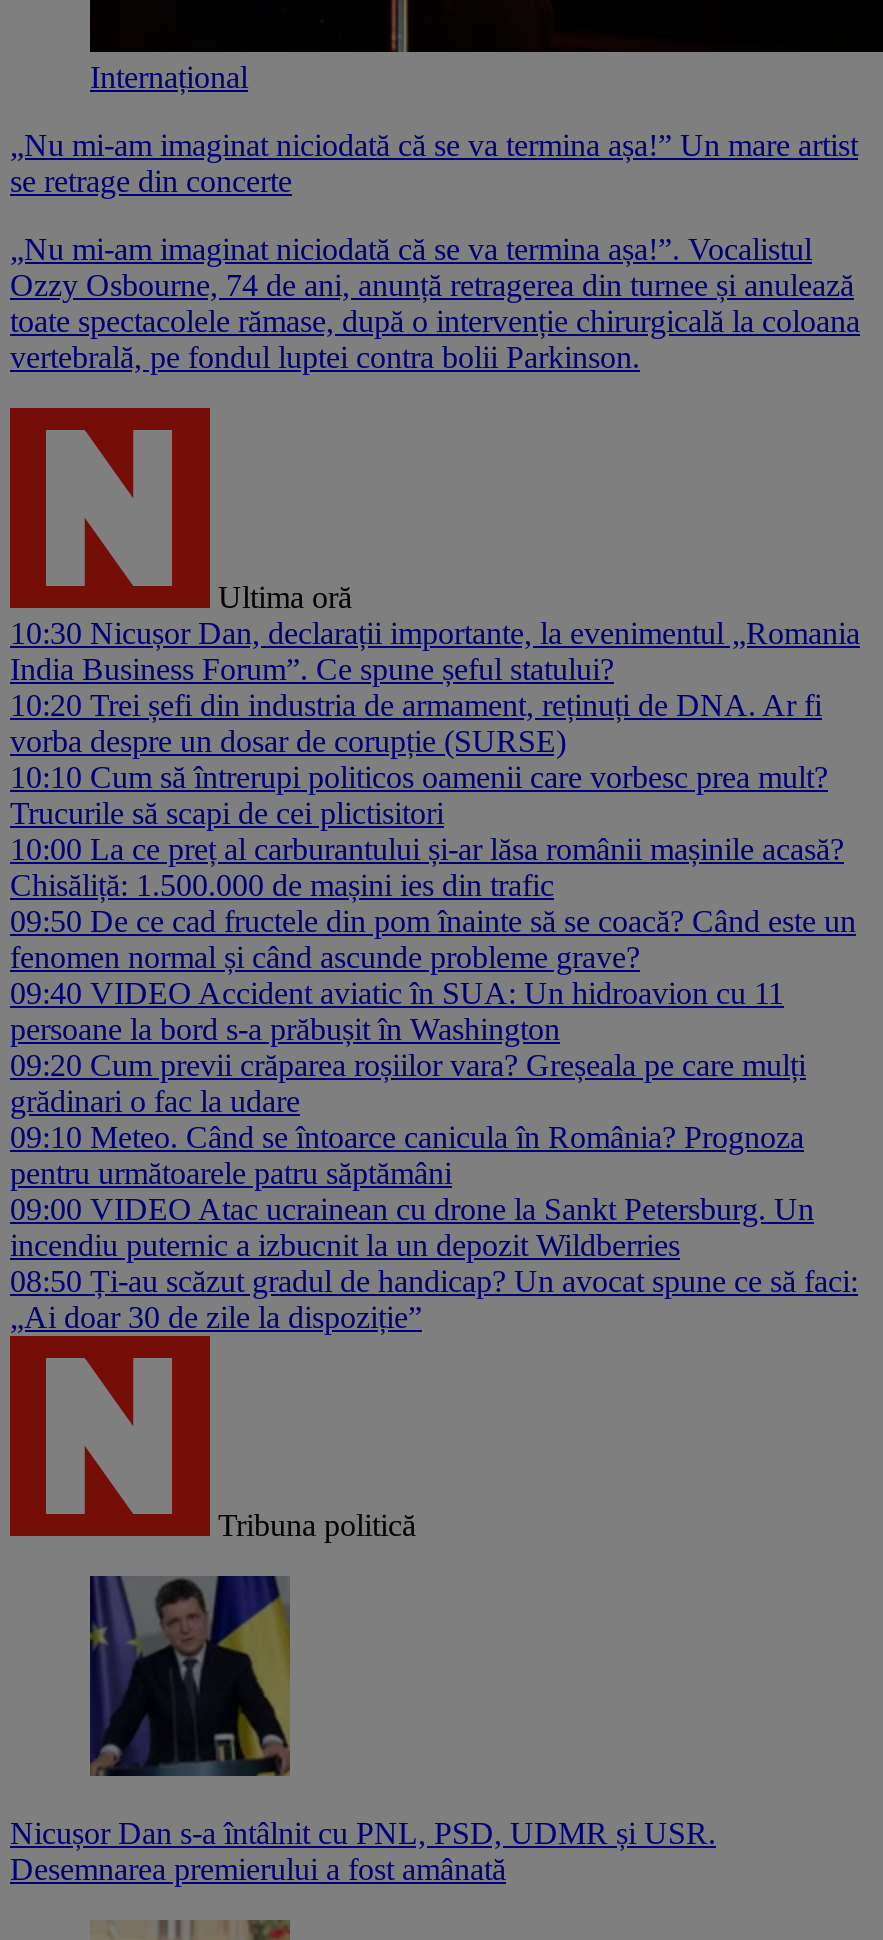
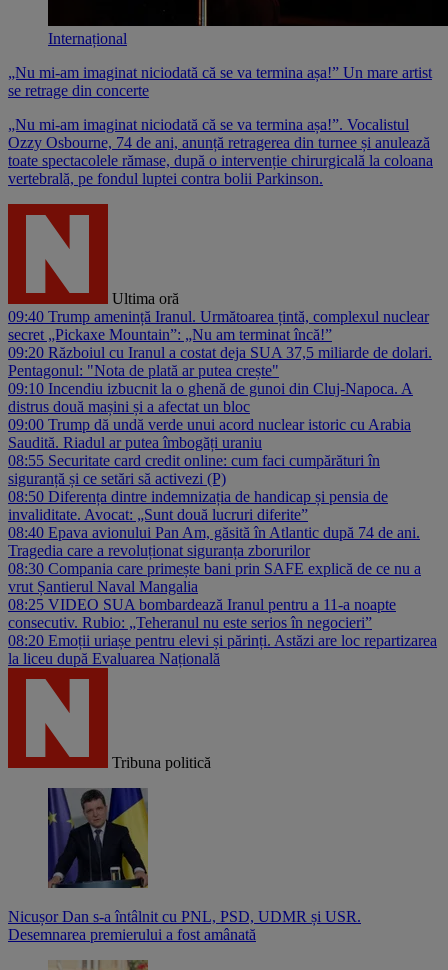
- 10:30 Nicușor Dan, declarații importante, la evenimentul „Romania
- India Business Forum”. Ce spune șeful statului?
- 10:20 Trei șefi din industria de armament, reținuți de DNA. Ar fi
- vorba despre un dosar de corupție (SURSE)
- 10:10 Cum să întrerupi politicos oamenii care vorbesc prea mult?
- Trucurile să scapi de cei plictisitori
- 10:00 La ce preț al carburantului și-ar lăsa românii mașinile acasă?
- Chisăliță: 1.500.000 de mașini ies din trafic
- 09:50 De ce cad fructele din pom înainte să se coacă? Când este un
- fenomen normal și când ascunde probleme grave?
- 09:40 VIDEO Accident aviatic în SUA: Un hidroavion cu 11
- persoane la bord s-a prăbușit în Washington
- 09:20 Cum previi crăparea roșiilor vara? Greșeala pe care mulți
- grădinari o fac la udare
- 09:10 Meteo. Când se întoarce canicula în România? Prognoza
- pentru următoarele patru săptămâni
- 09:00 VIDEO Atac ucrainean cu drone la Sankt Petersburg. Un
- incendiu puternic a izbucnit la un depozit Wildberries
- 08:50 Ți-au scăzut gradul de handicap? Un avocat spune ce să faci:
- „Ai doar 30 de zile la dispoziție”
+ 09:40 Trump amenință Iranul. Următoarea țintă, complexul nuclear
+ secret „Pickaxe Mountain”: „Nu am terminat încă!”
+ 09:20 Războiul cu Iranul a costat deja SUA 37,5 miliarde de dolari.
+ Pentagonul: "Nota de plată ar putea crește"
+ 09:10 Incendiu izbucnit la o ghenă de gunoi din Cluj-Napoca. A
+ distrus două mașini și a afectat un bloc
+ 09:00 Trump dă undă verde unui acord nuclear istoric cu Arabia
+ Saudită. Riadul ar putea îmbogăți uraniu
+ 08:55 Securitate card credit online: cum faci cumpărături în
+ siguranță și ce setări să activezi (P)
+ 08:50 Diferența dintre indemnizația de handicap și pensia de
+ invaliditate. Avocat: „Sunt două lucruri diferite”
+ 08:40 Epava avionului Pan Am, găsită în Atlantic după 74 de ani.
+ Tragedia care a revoluționat siguranța zborurilor
+ 08:30 Compania care primește bani prin SAFE explică de ce nu a
+ vrut Șantierul Naval Mangalia
+ 08:25 VIDEO SUA bombardează Iranul pentru a 11-a noapte
+ consecutiv. Rubio: „Teheranul nu este serios în negocieri”
+ 08:20 Emoții uriașe pentru elevi și părinți. Astăzi are loc repartizarea
+ la liceu după Evaluarea Națională
